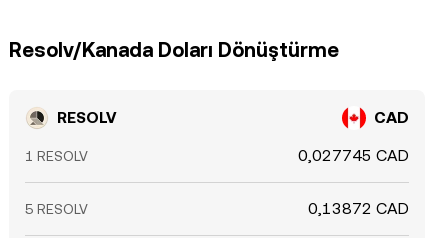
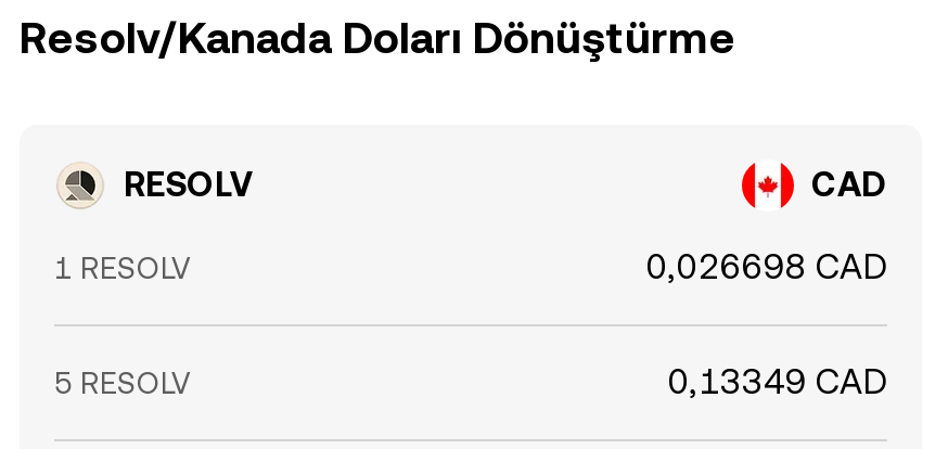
- 0,027745 CAD
+ 0,026698 CAD

- 0,13872 CAD
+ 0,13349 CAD
